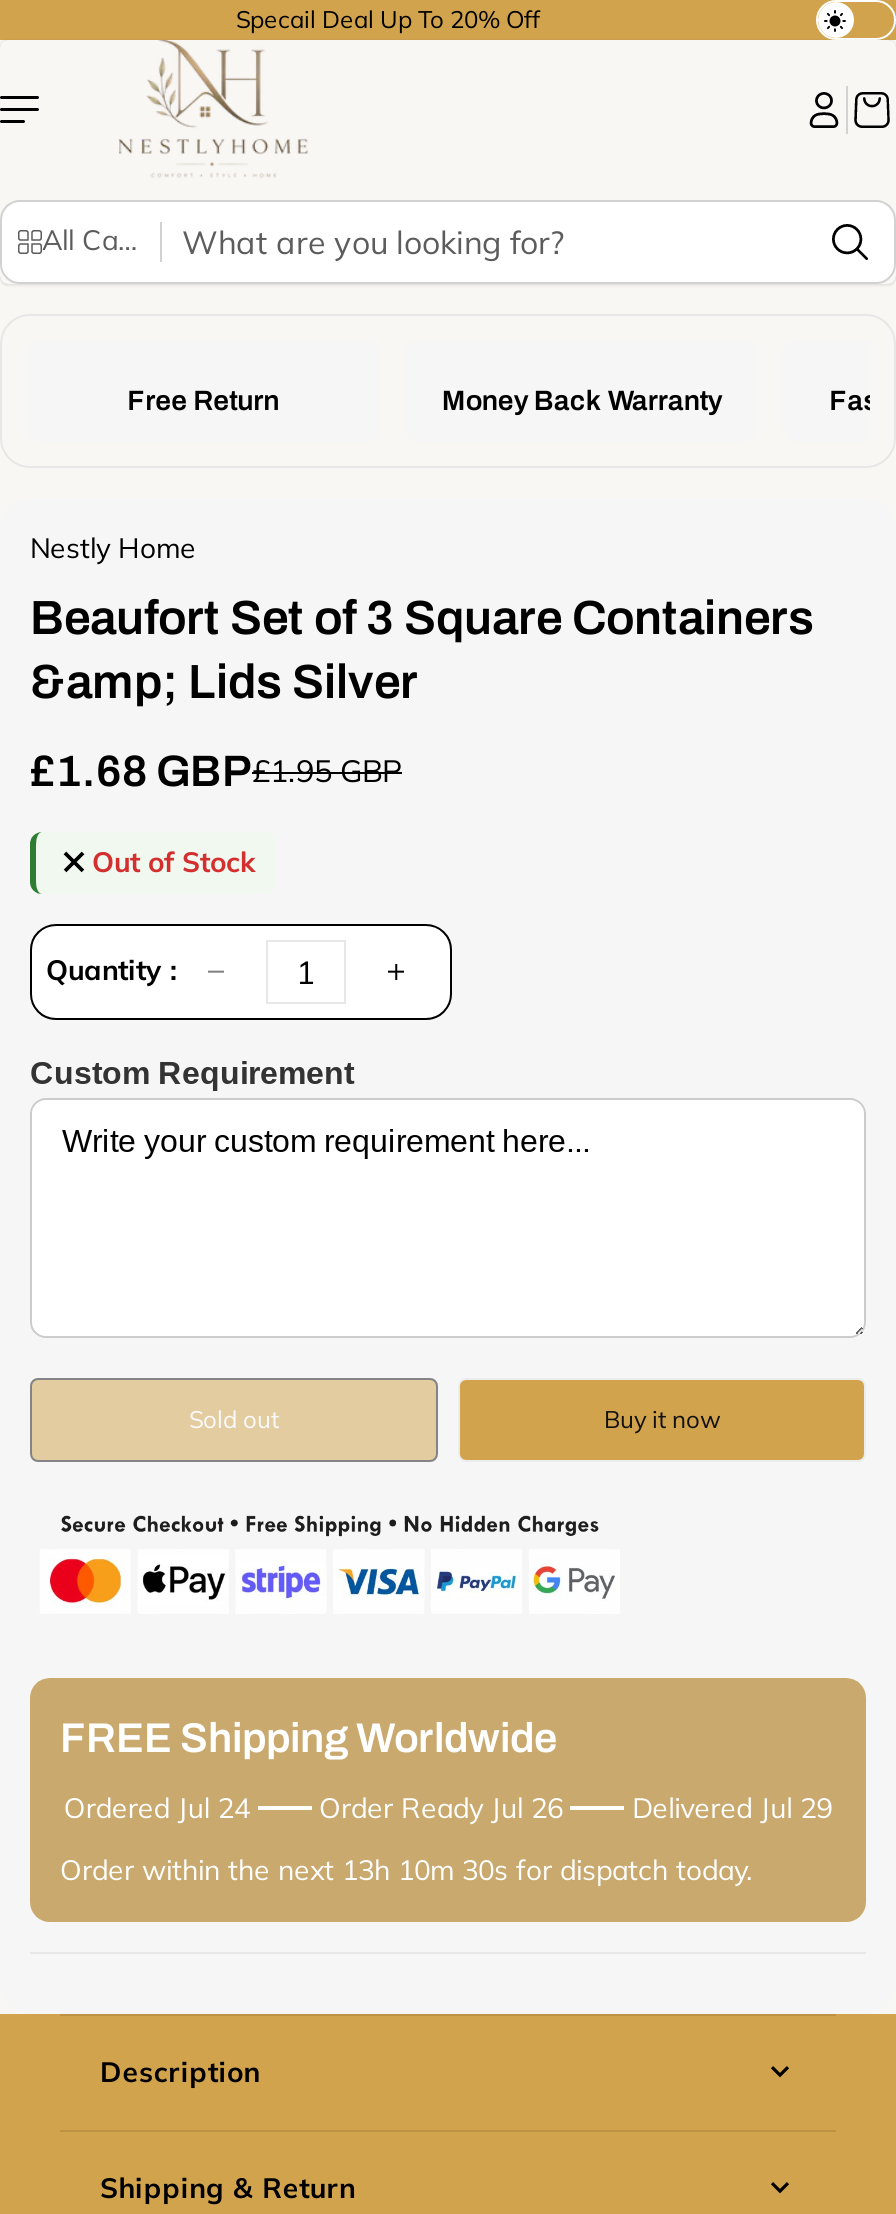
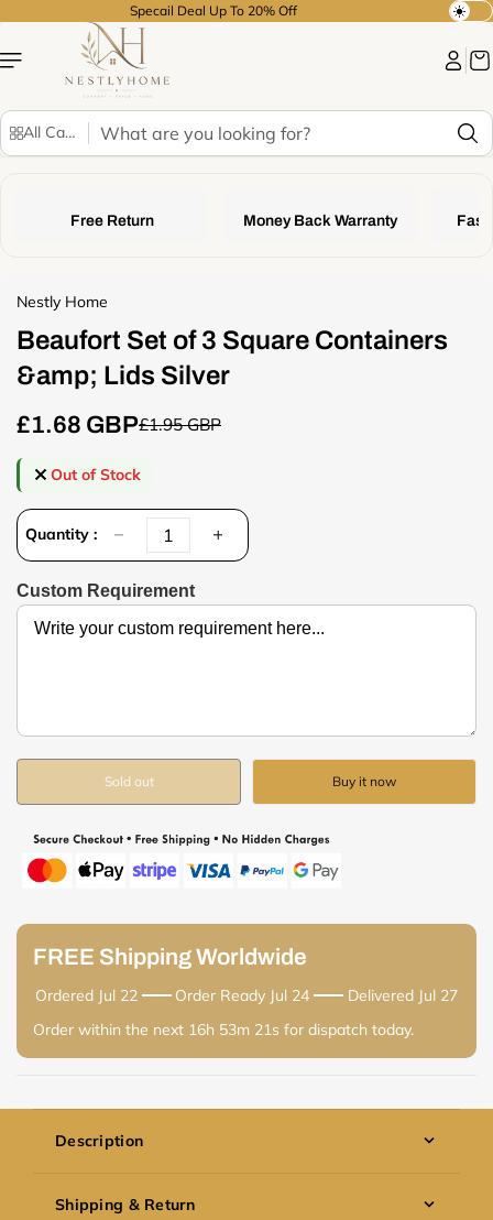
- Ordered Jul 24
+ Ordered Jul 22

- Order Ready Jul 26
+ Order Ready Jul 24

- Delivered Jul 29
+ Delivered Jul 27

- Order within the next 13h 10m 30s for dispatch today.
+ Order within the next 16h 53m 21s for dispatch today.
